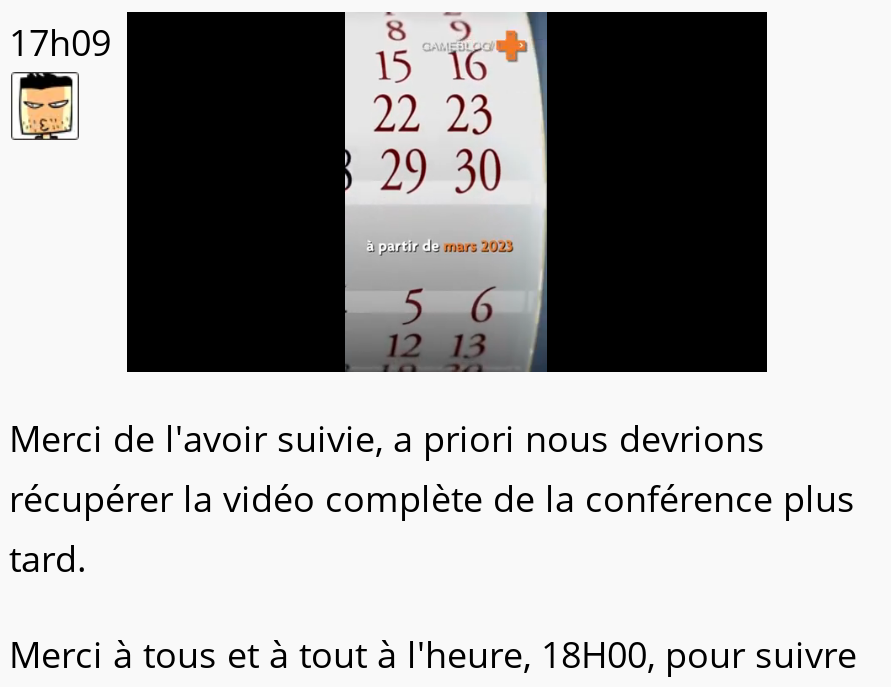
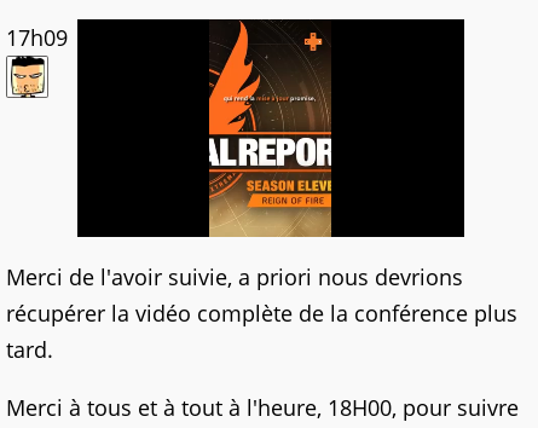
- [image]
+ [image]
